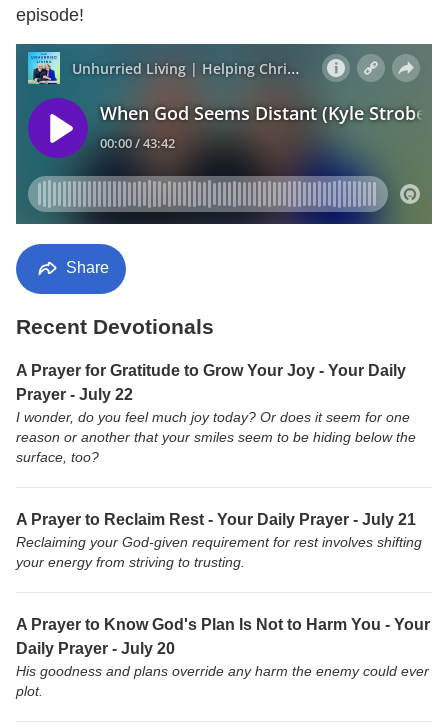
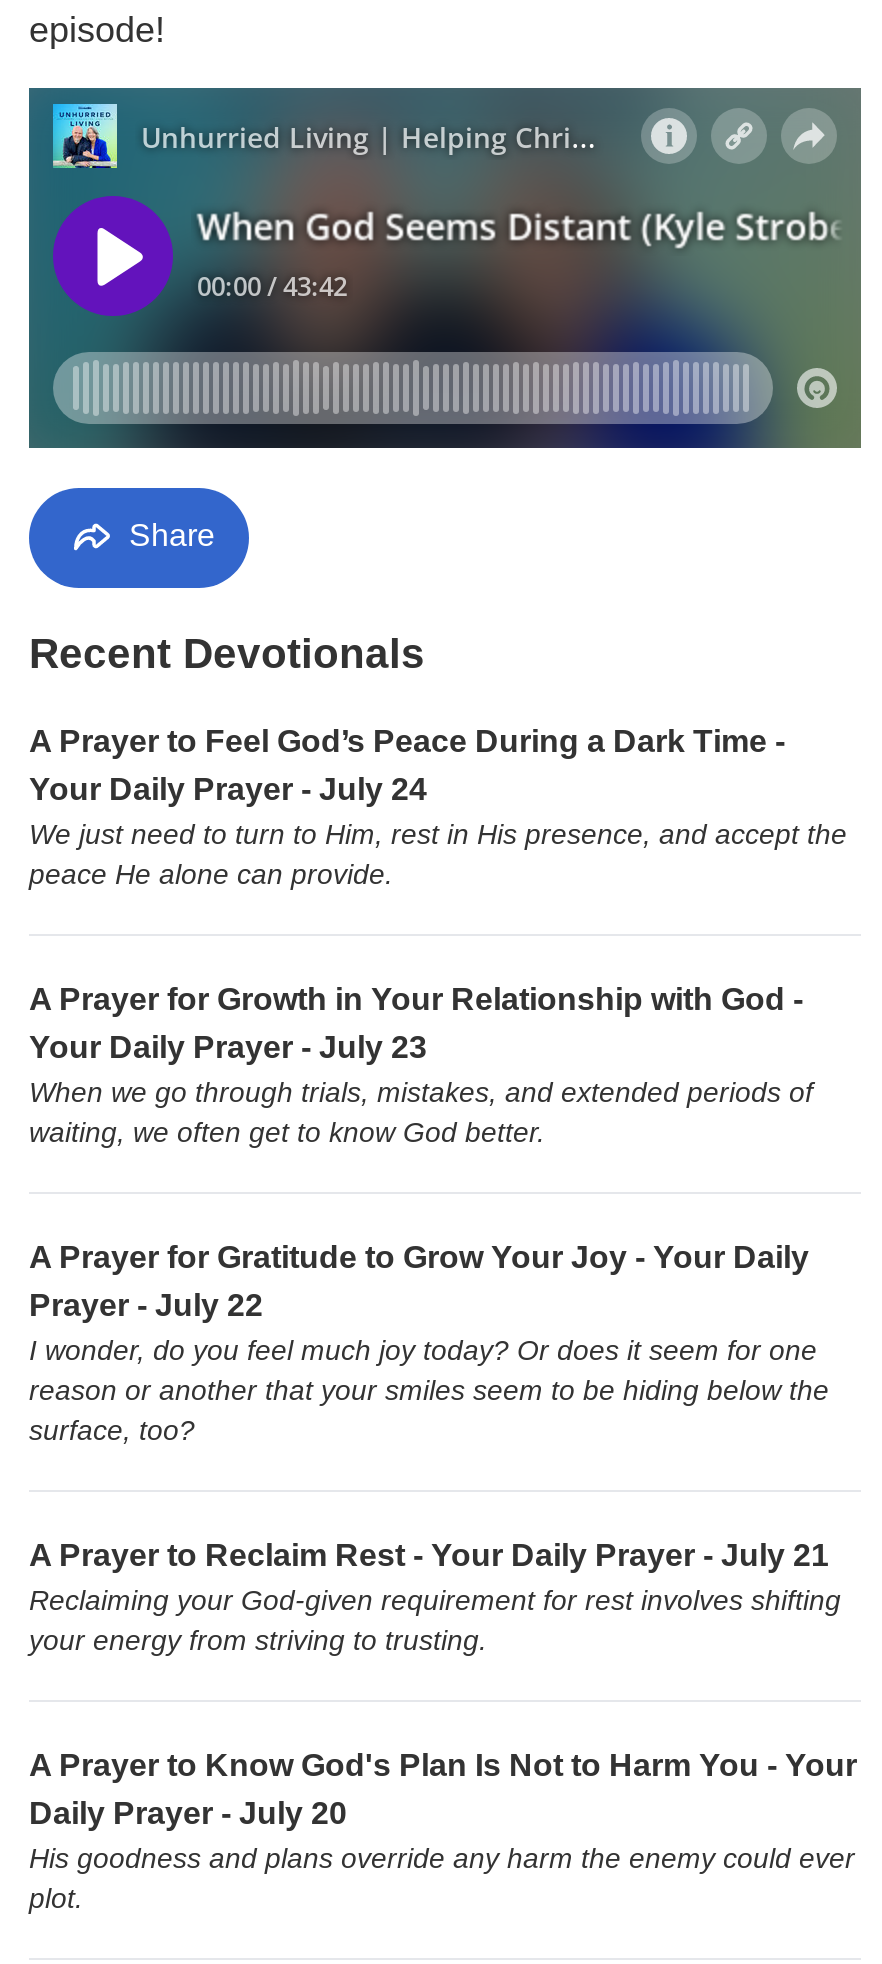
+ A Prayer to Feel God’s Peace During a Dark Time -
+ Your Daily Prayer - July 24
+ We just need to turn to Him, rest in His presence, and accept the
+ peace He alone can provide.

+ A Prayer for Growth in Your Relationship with God -
+ Your Daily Prayer - July 23
+ When we go through trials, mistakes, and extended periods of
+ waiting, we often get to know God better.
